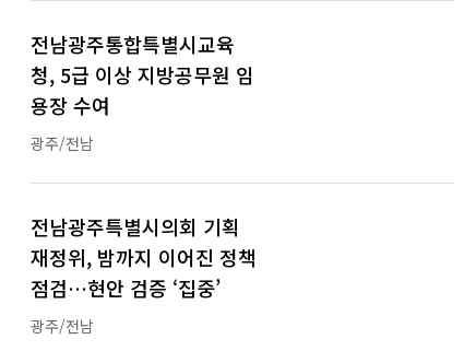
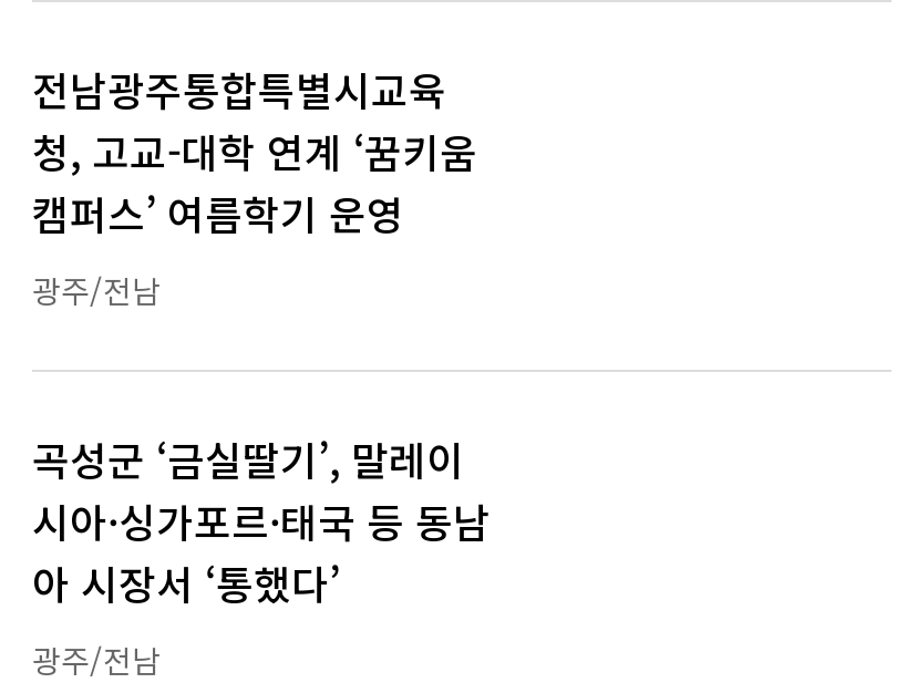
- 청, 5급 이상 지방공무원 임
- 용장 수여
+ 청, 고교-대학 연계 ‘꿈키움
+ 캠퍼스’ 여름학기 운영

- 전남광주특별시의회 기획
- 재정위, 밤까지 이어진 정책
- 점검…현안 검증 ‘집중’
+ 곡성군 ‘금실딸기’, 말레이
+ 시아·싱가포르·태국 등 동남
+ 아 시장서 ‘통했다’
